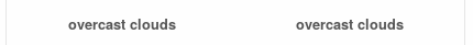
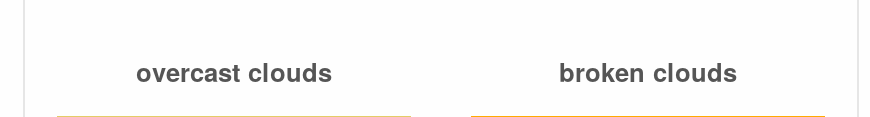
- overcast clouds
+ broken clouds
